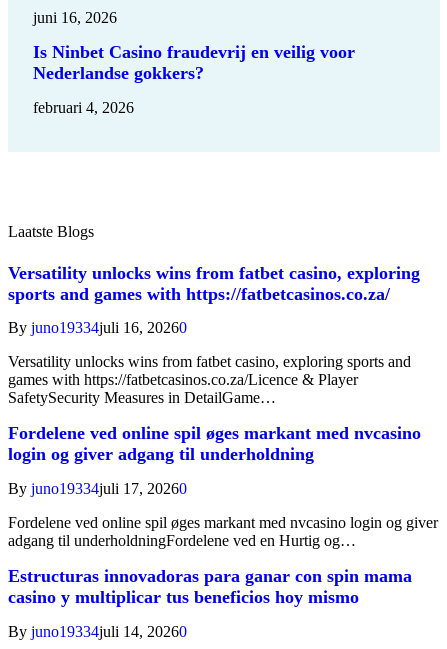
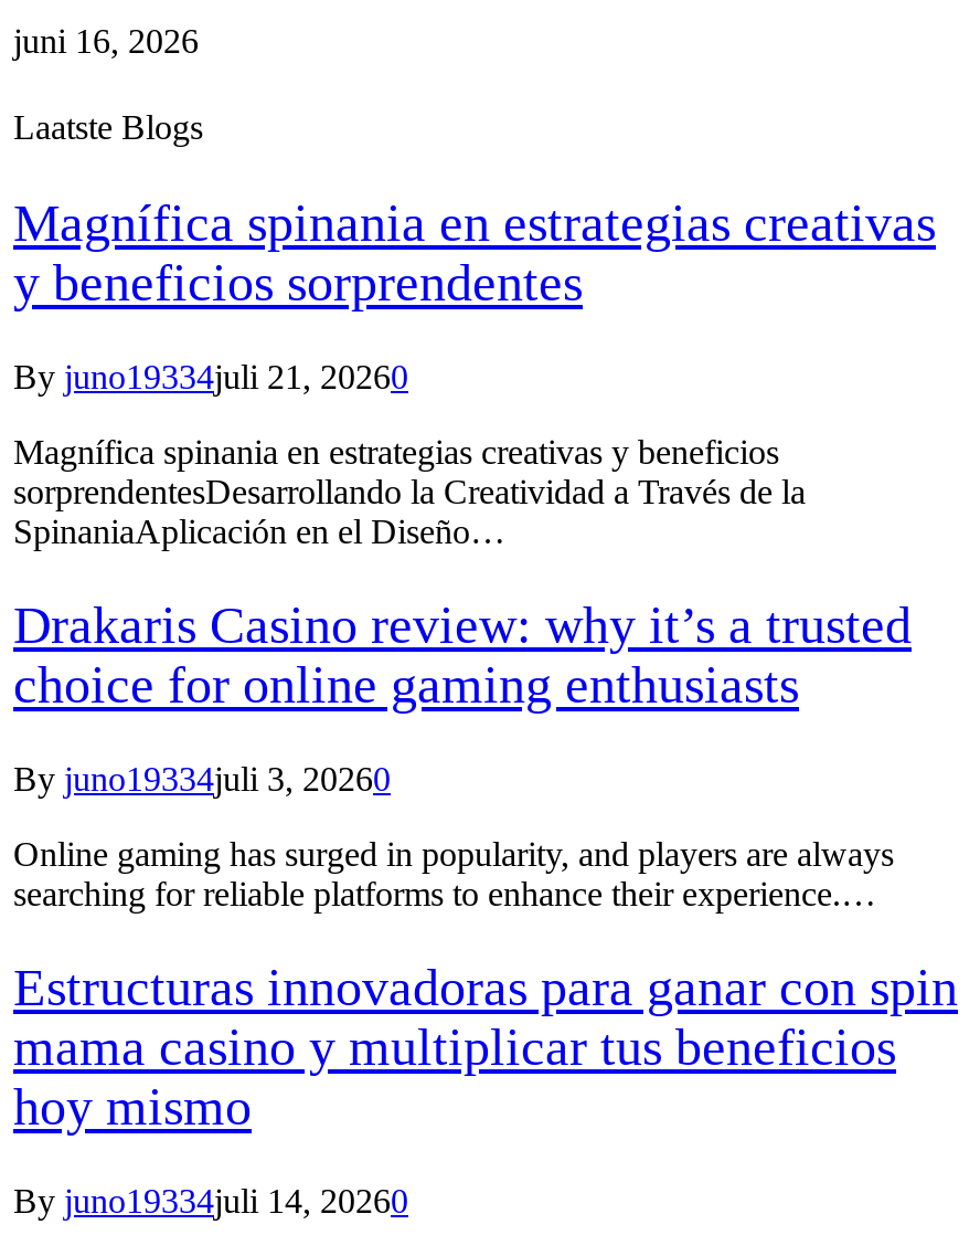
- Is Ninbet Casino fraudevrij en veilig voor
- Nederlandse gokkers?
- februari 4, 2026

moved up: Laatste Blogs

- Versatility unlocks wins from fatbet casino, exploring
- sports and games with https://fatbetcasinos.co.za/
+ Magnífica spinania en estrategias creativas
+ y beneficios sorprendentes

- By juno19334juli 16, 20260
+ By juno19334juli 21, 20260

- Versatility unlocks wins from fatbet casino, exploring sports and
- games with https://fatbetcasinos.co.za/Licence & Player
- SafetySecurity Measures in DetailGame…
+ Magnífica spinania en estrategias creativas y beneficios
+ sorprendentesDesarrollando la Creatividad a Través de la
+ SpinaniaAplicación en el Diseño…

- Fordelene ved online spil øges markant med nvcasino
- login og giver adgang til underholdning
+ Drakaris Casino review: why it’s a trusted
+ choice for online gaming enthusiasts

- By juno19334juli 17, 20260
+ By juno19334juli 3, 20260

- Fordelene ved online spil øges markant med nvcasino login og giver
- adgang til underholdningFordelene ved en Hurtig og…
+ Online gaming has surged in popularity, and players are always
+ searching for reliable platforms to enhance their experience.…
